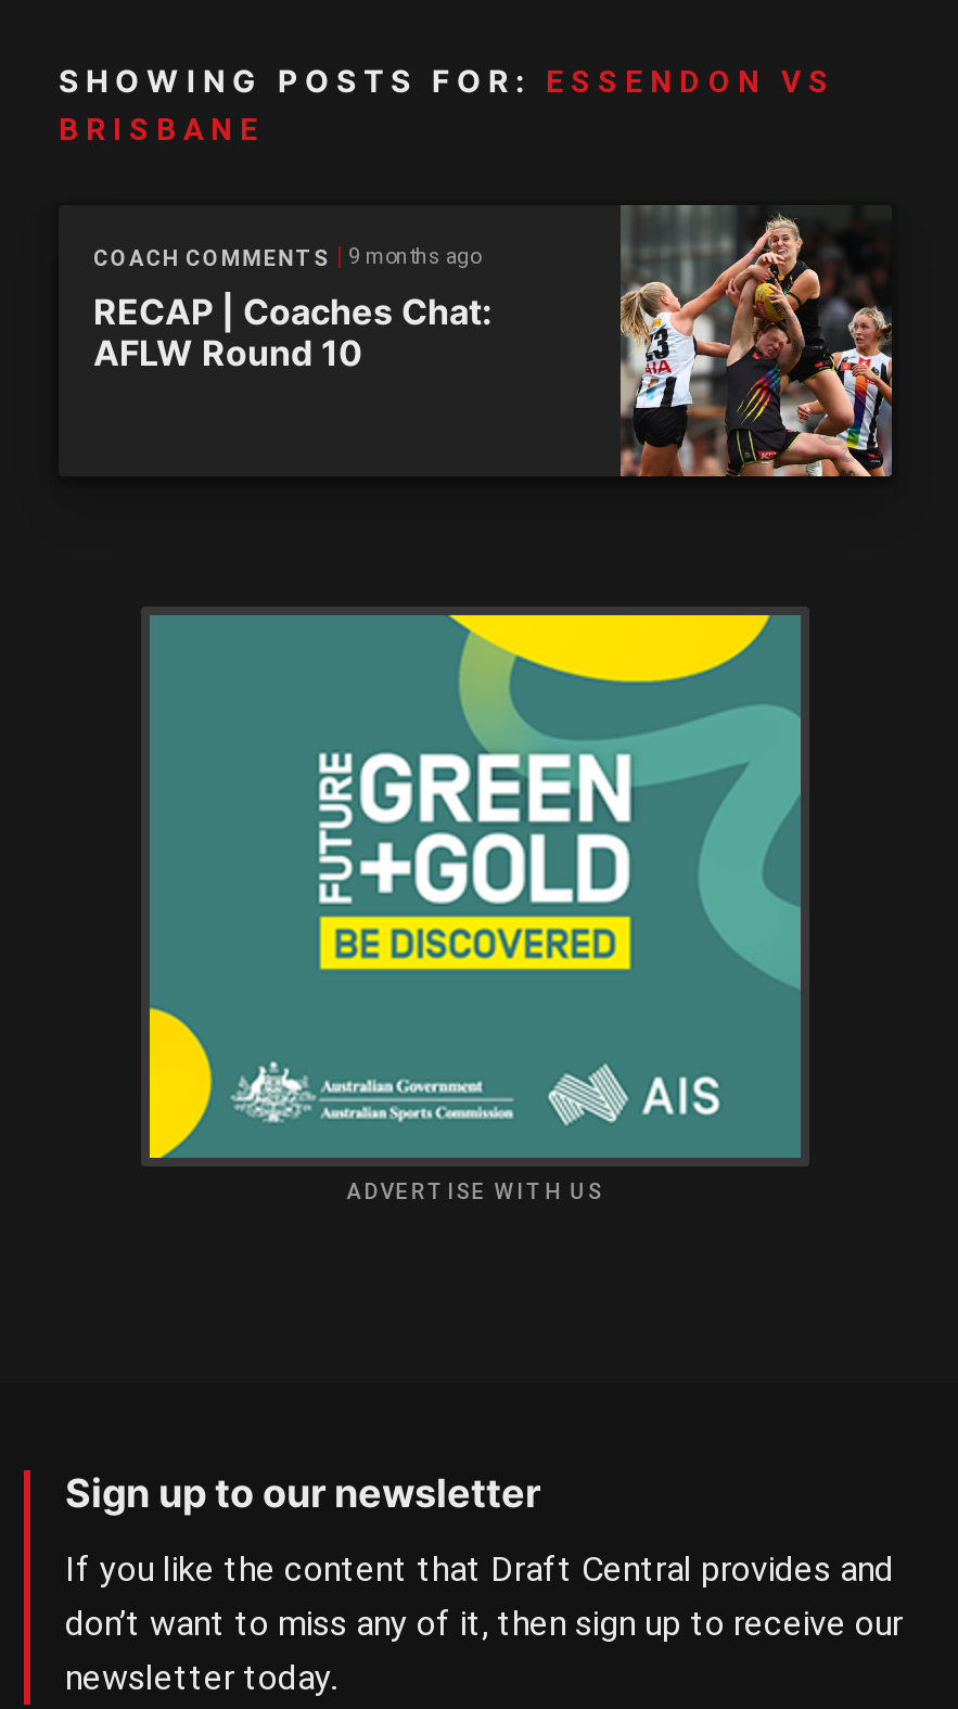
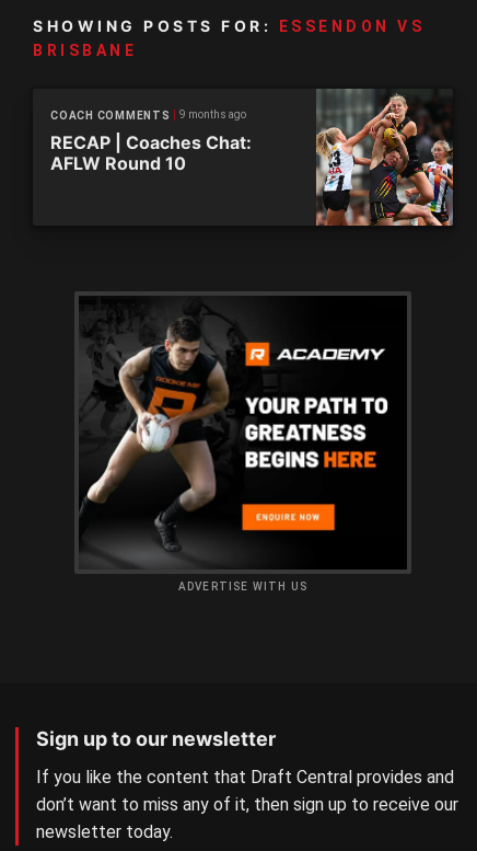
- [image]
+ [image]
